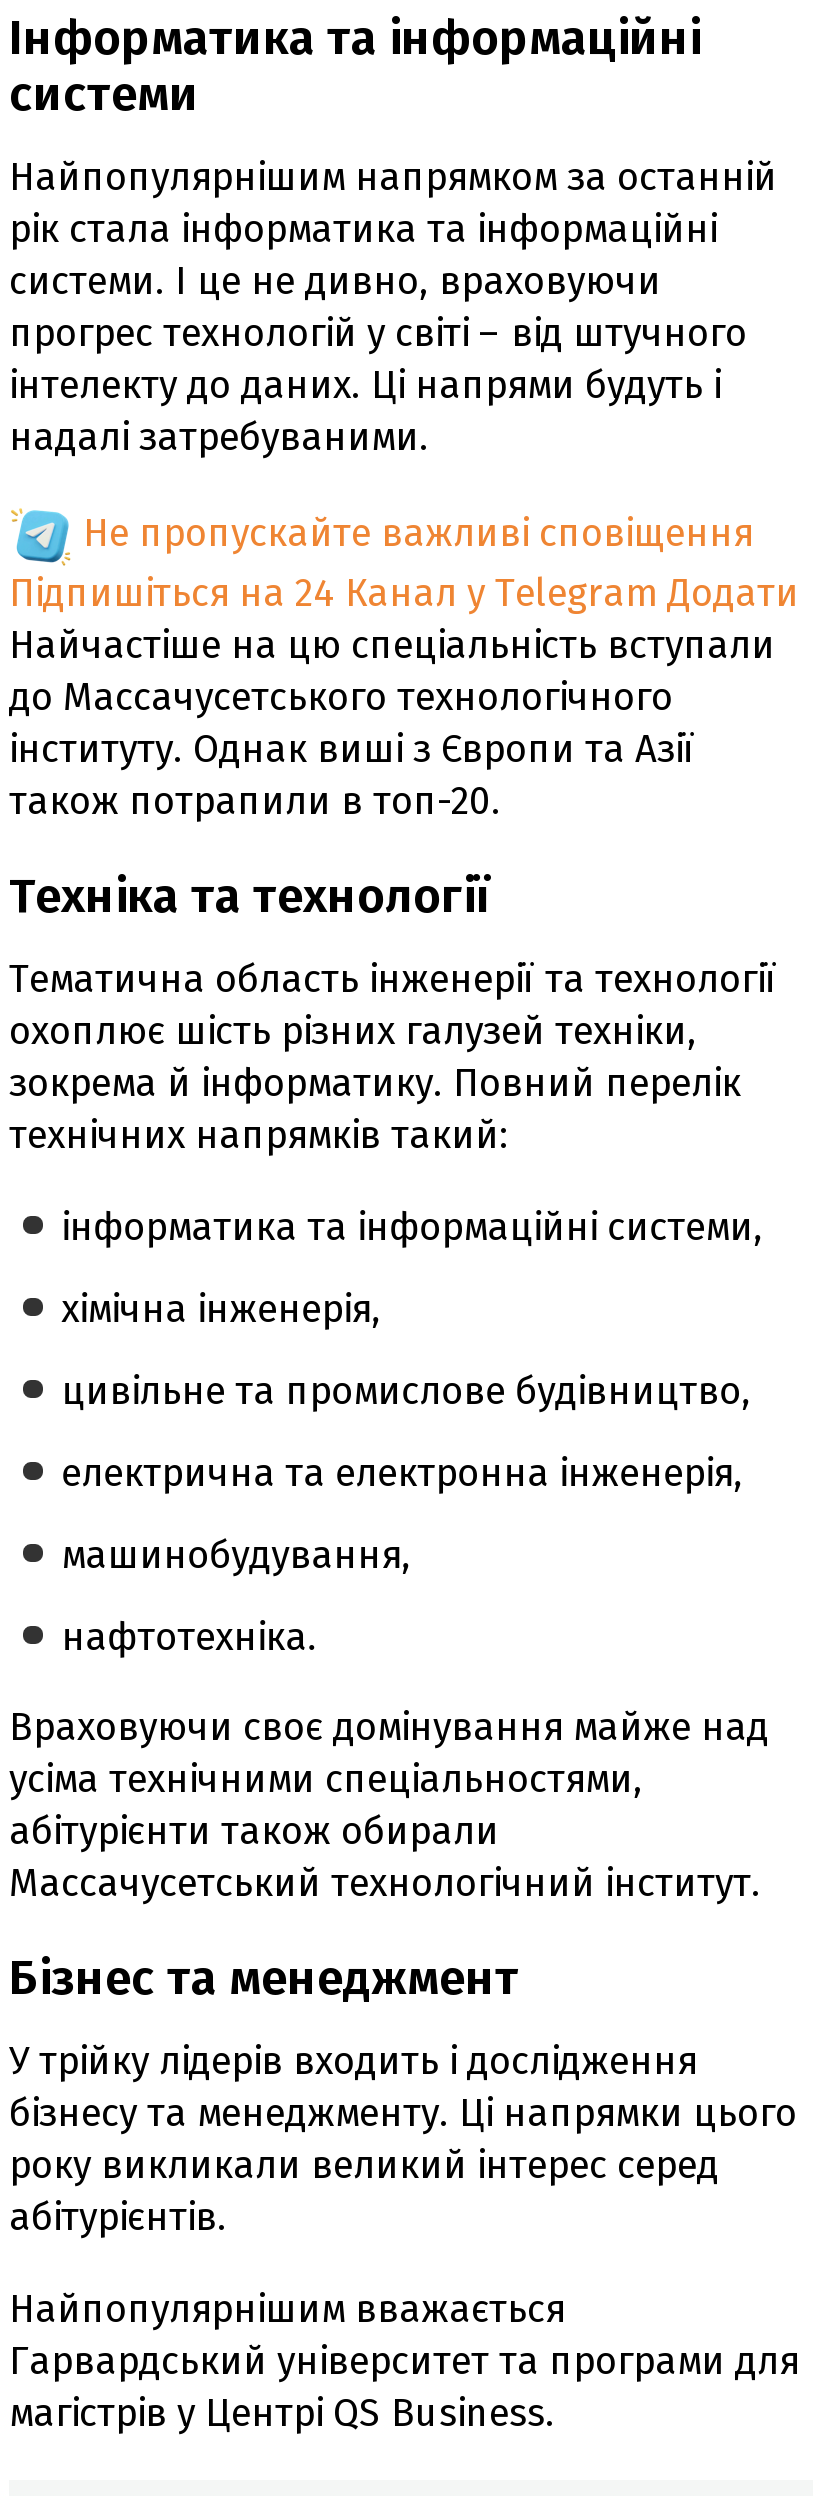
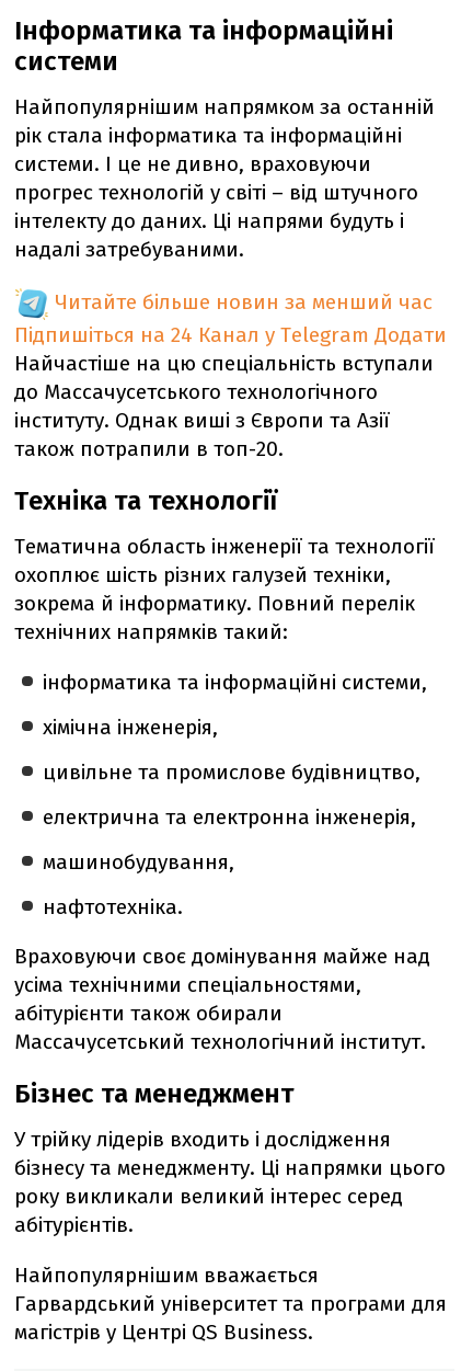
- Не пропускайте важливі сповіщення
+ Читайте більше новин за менший час
